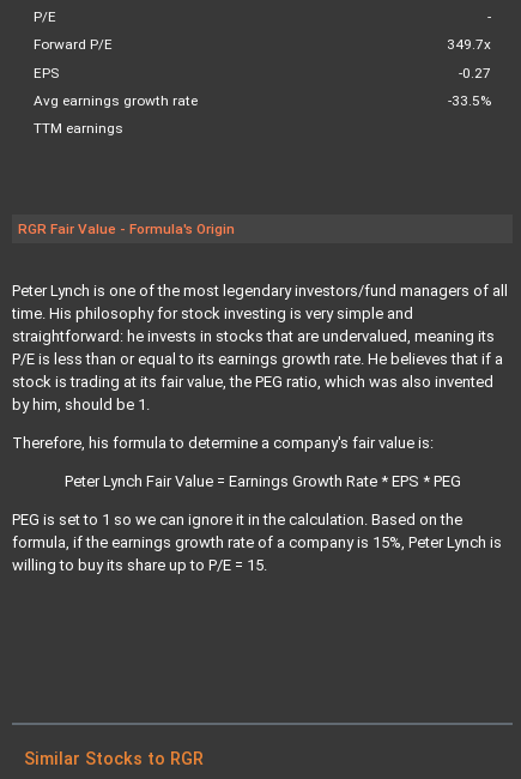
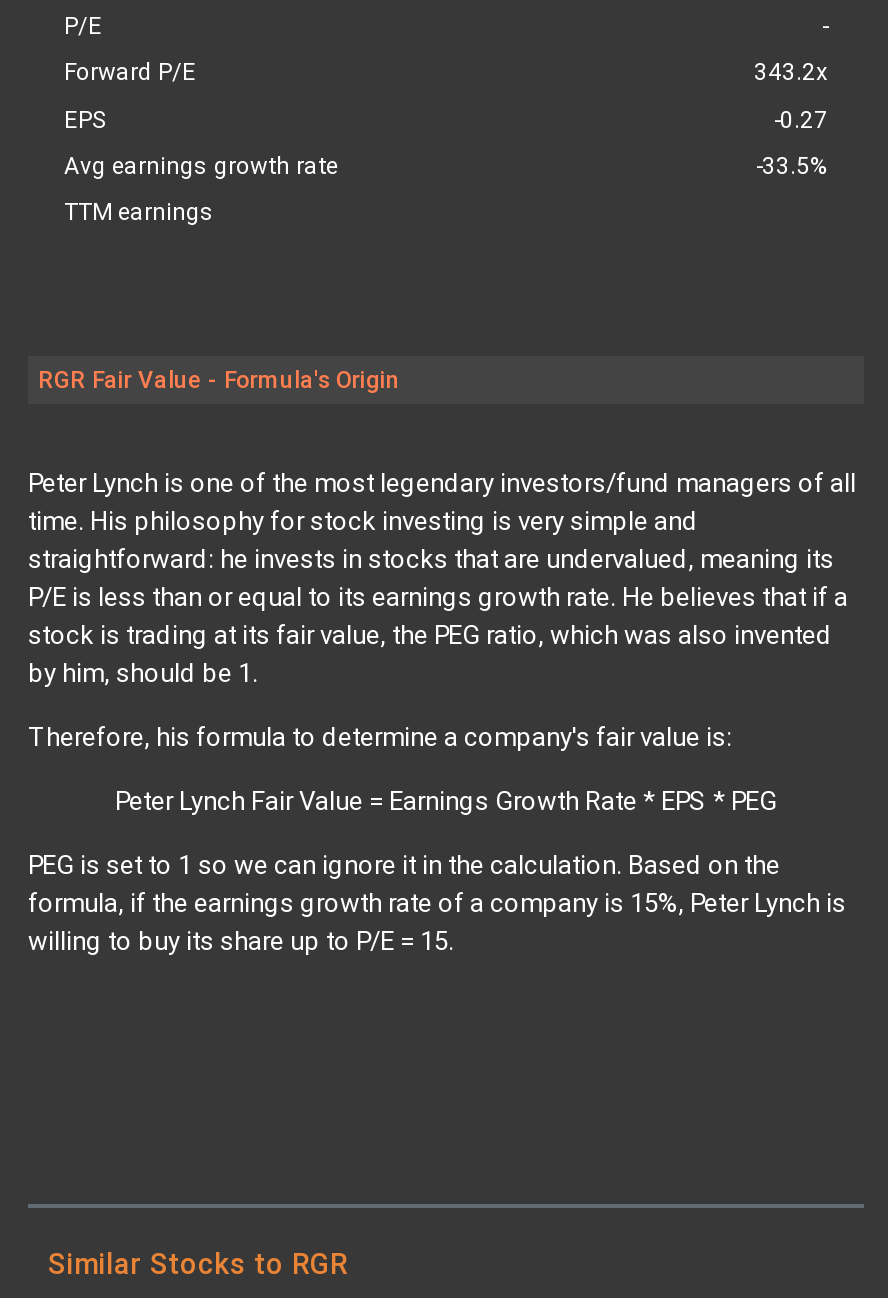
- 349.7x
+ 343.2x
